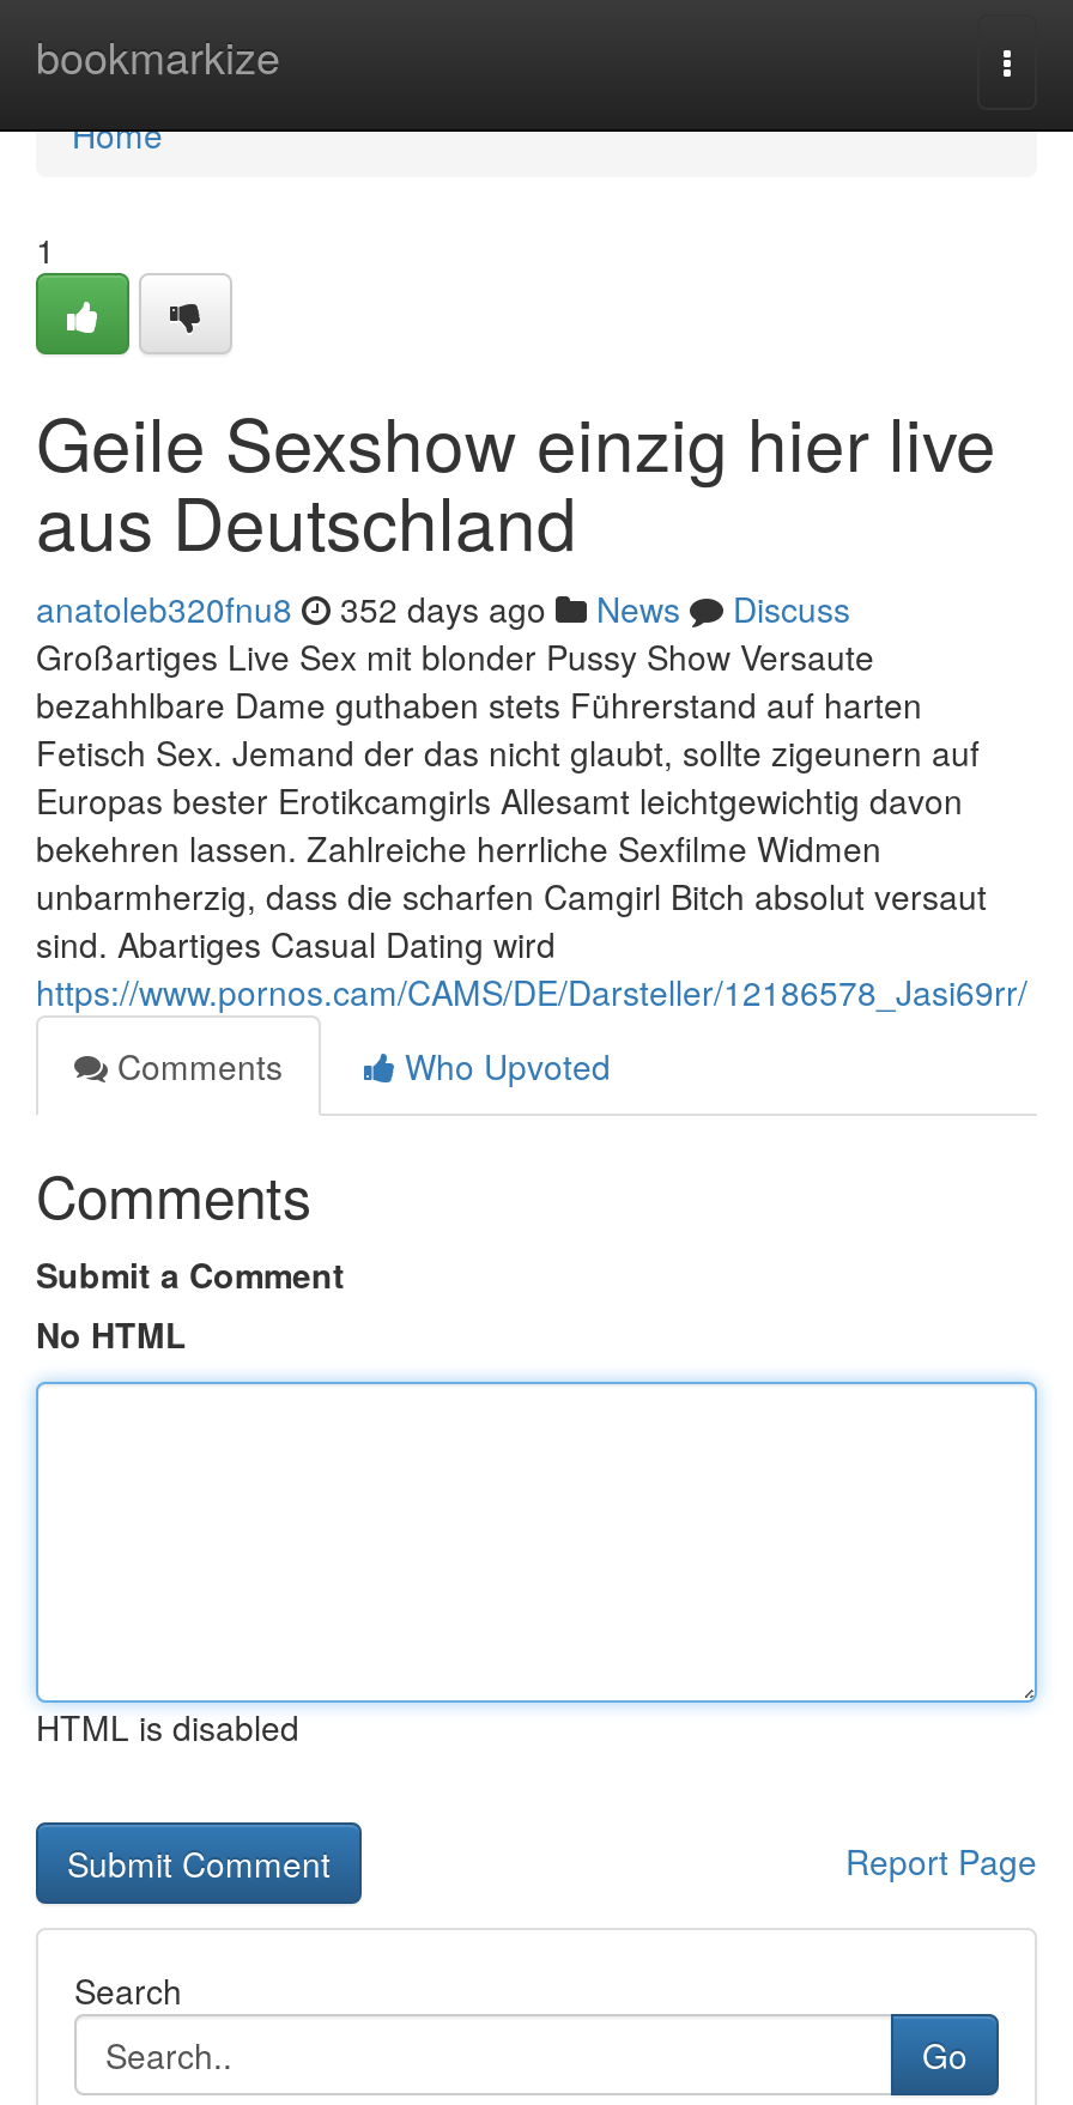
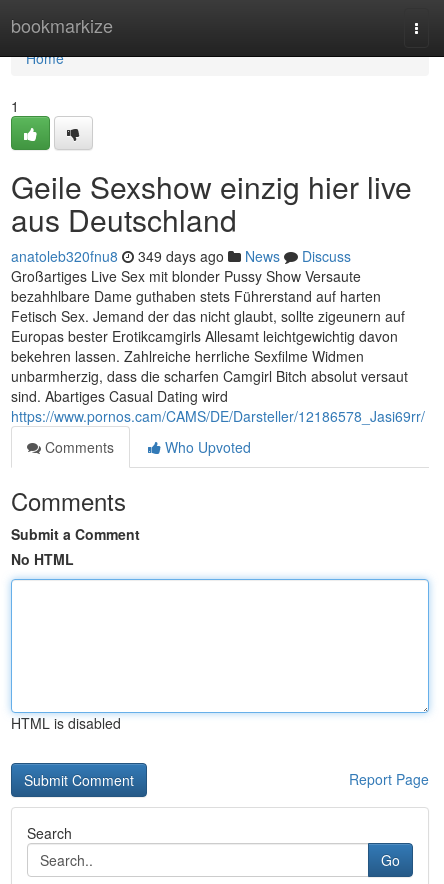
- anatoleb320fnu8 352 days ago News Discuss
+ anatoleb320fnu8 349 days ago News Discuss
